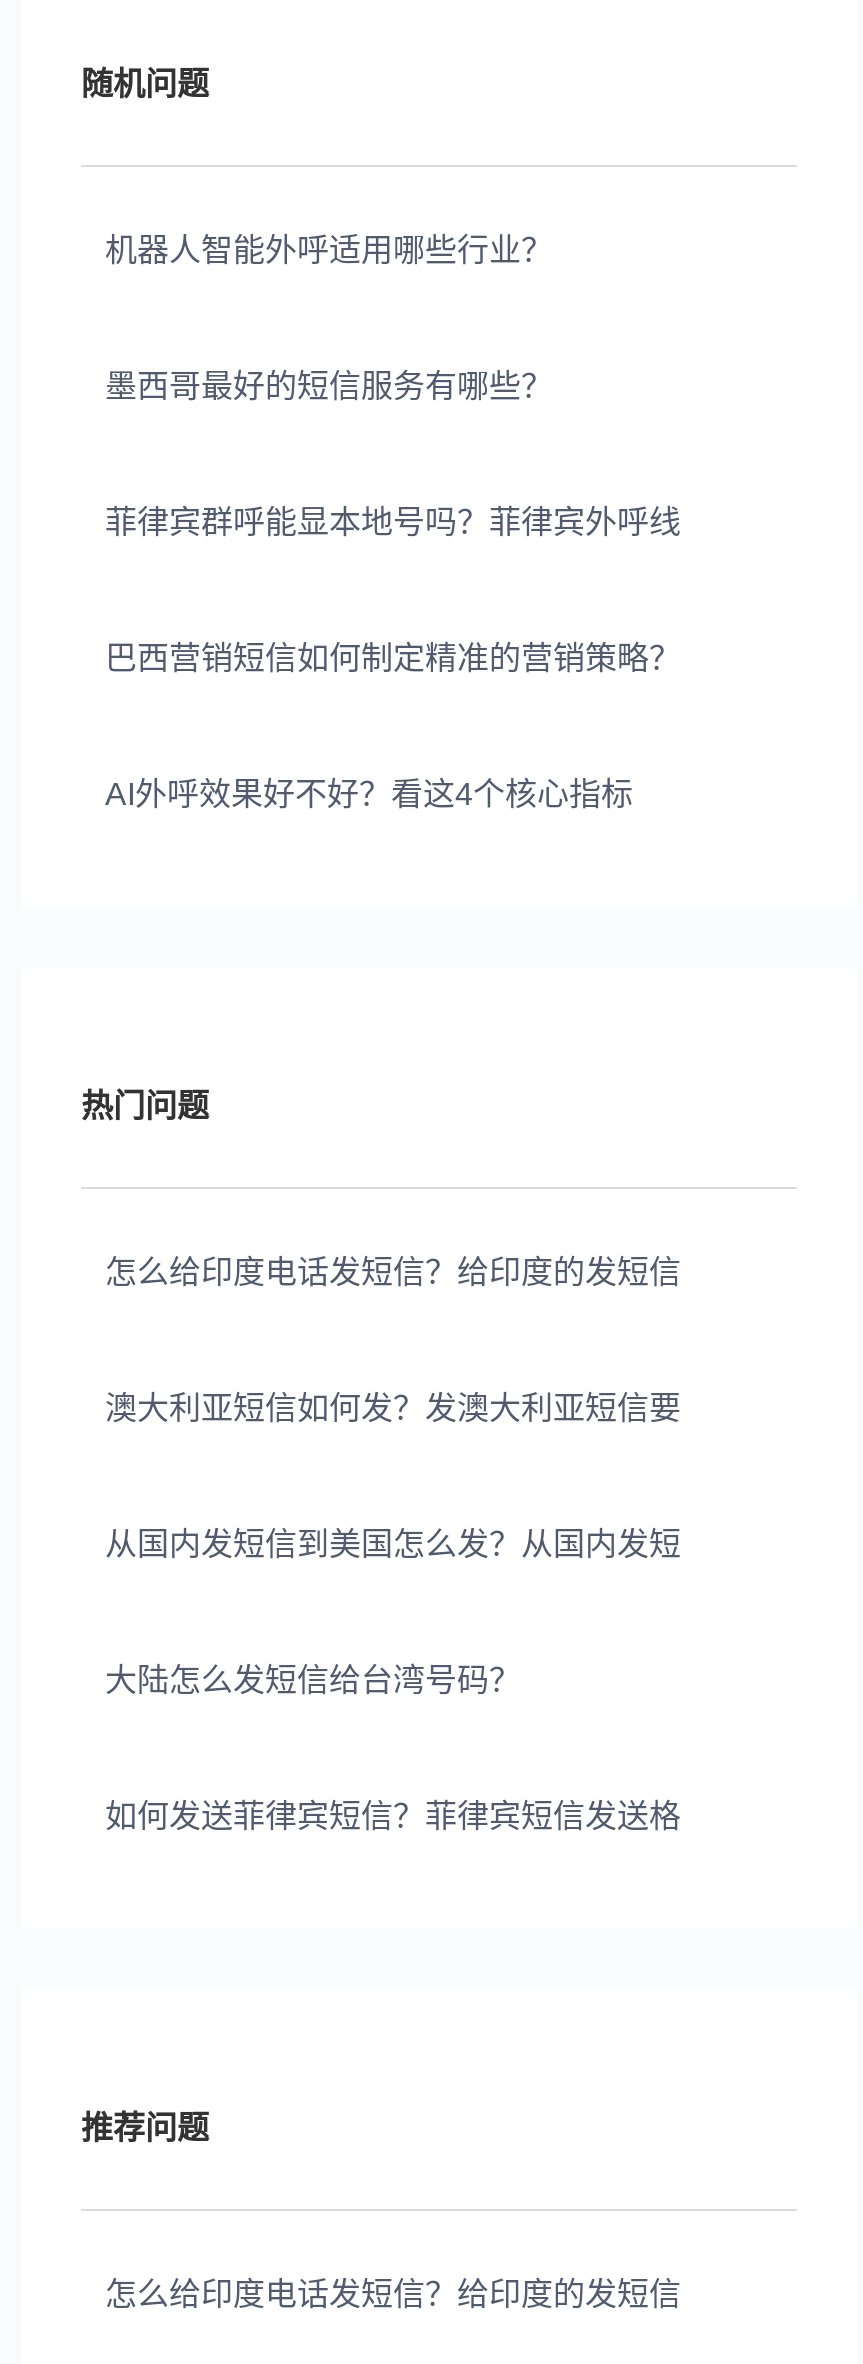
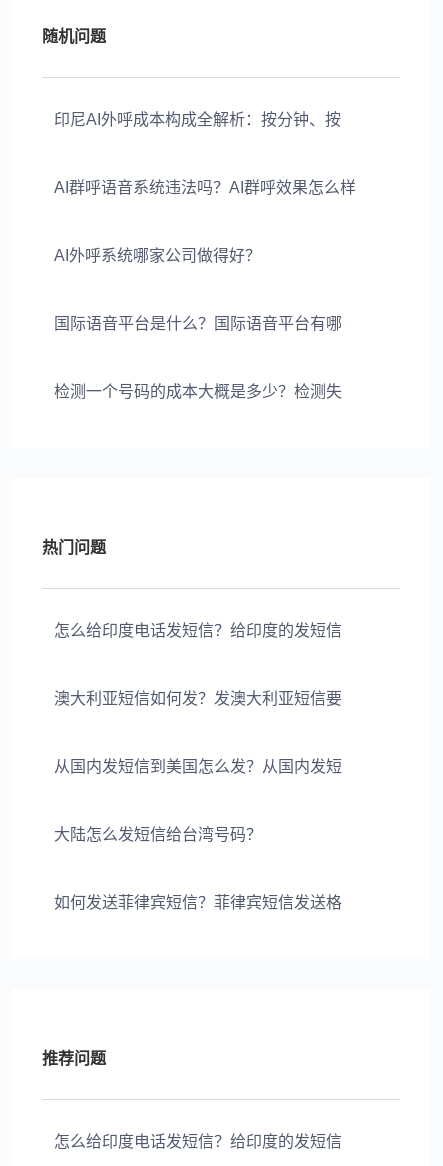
- 机器人智能外呼适用哪些行业？
+ 印尼AI外呼成本构成全解析：按分钟、按

- 墨西哥最好的短信服务有哪些？
+ AI群呼语音系统违法吗？AI群呼效果怎么样

- 菲律宾群呼能显本地号吗？菲律宾外呼线
+ AI外呼系统哪家公司做得好？

- 巴西营销短信如何制定精准的营销策略？
+ 国际语音平台是什么？国际语音平台有哪

- AI外呼效果好不好？看这4个核心指标
+ 检测一个号码的成本大概是多少？检测失
